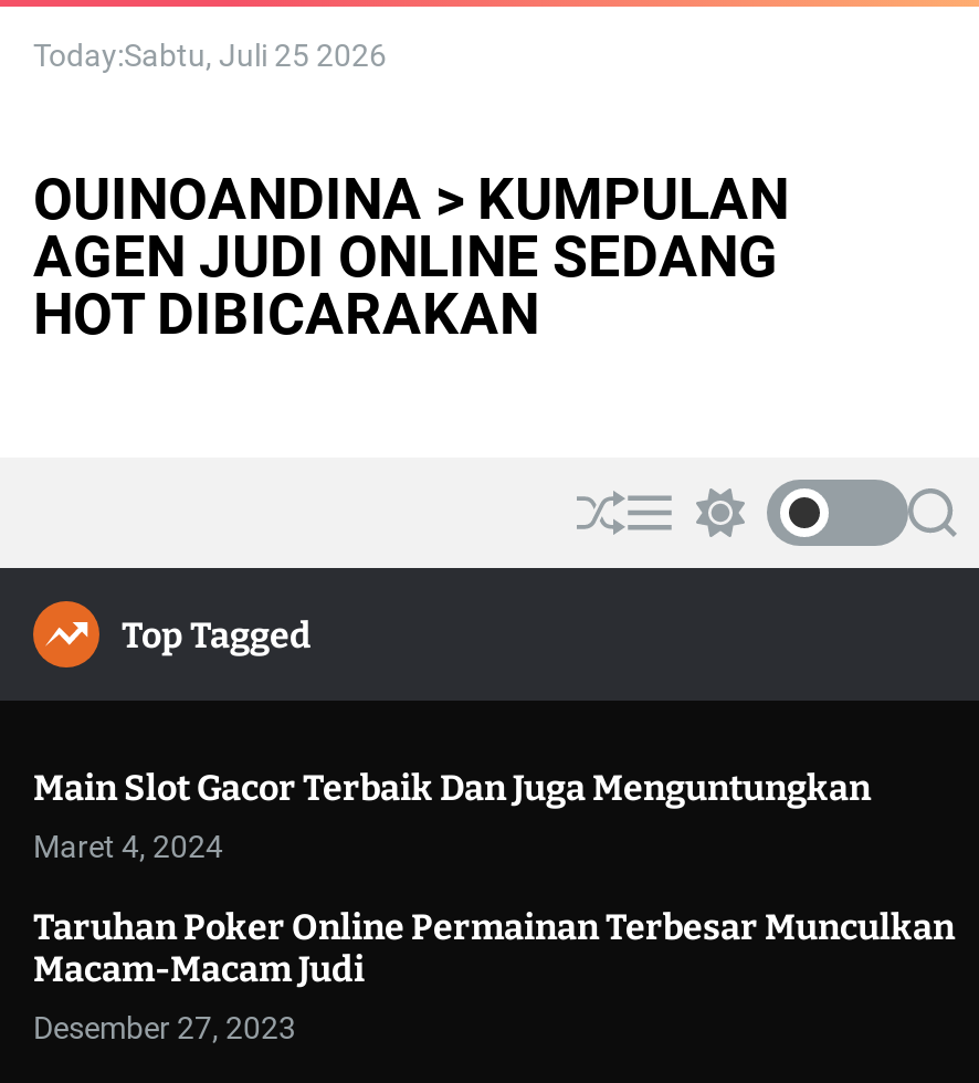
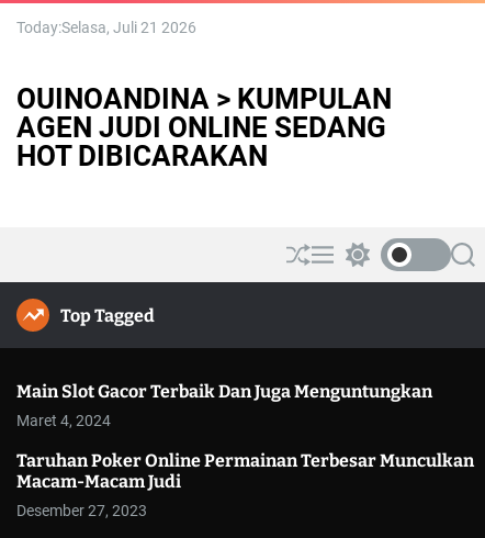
- Today:Sabtu, Juli 25 2026
+ Today:Selasa, Juli 21 2026
